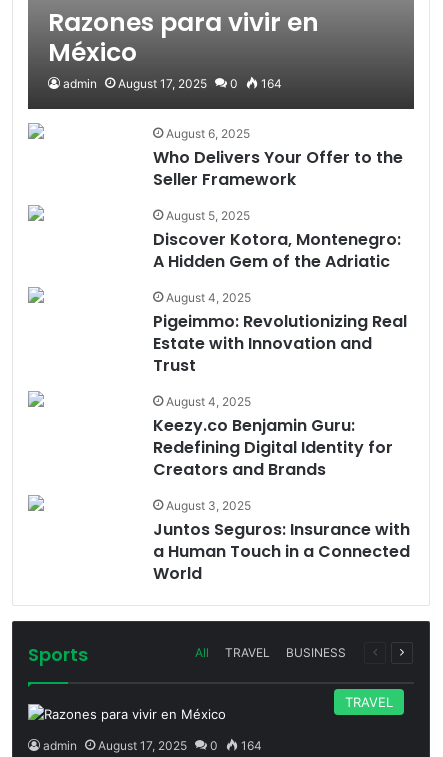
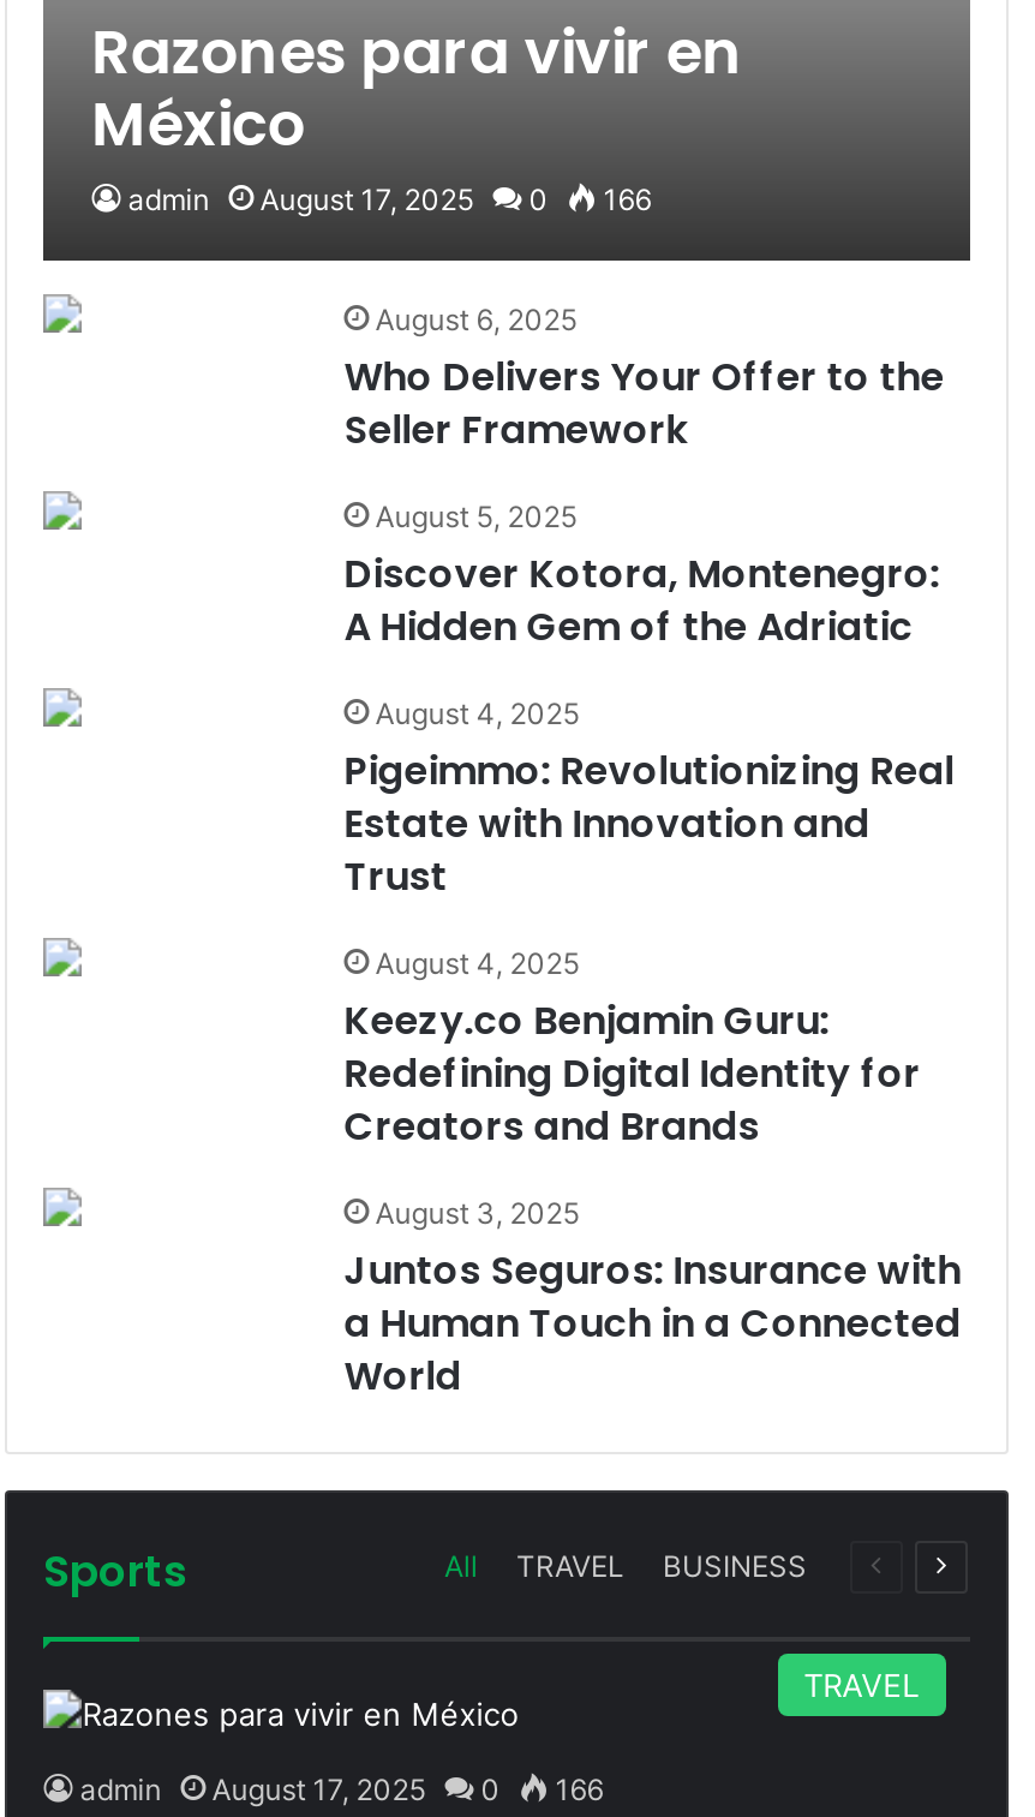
- admin August 17, 2025 0 164
+ admin August 17, 2025 0 166

- admin August 17, 2025 0 164
+ admin August 17, 2025 0 166
